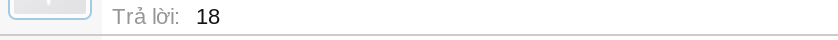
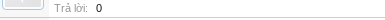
- Trả lời: 18
+ Trả lời: 0
